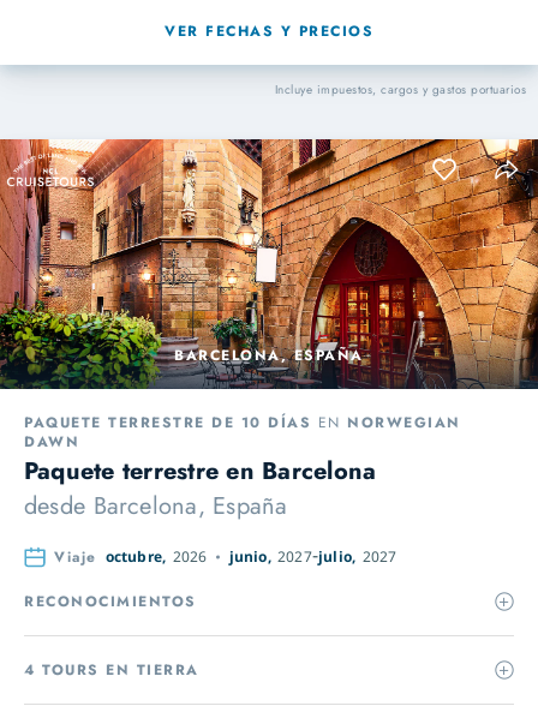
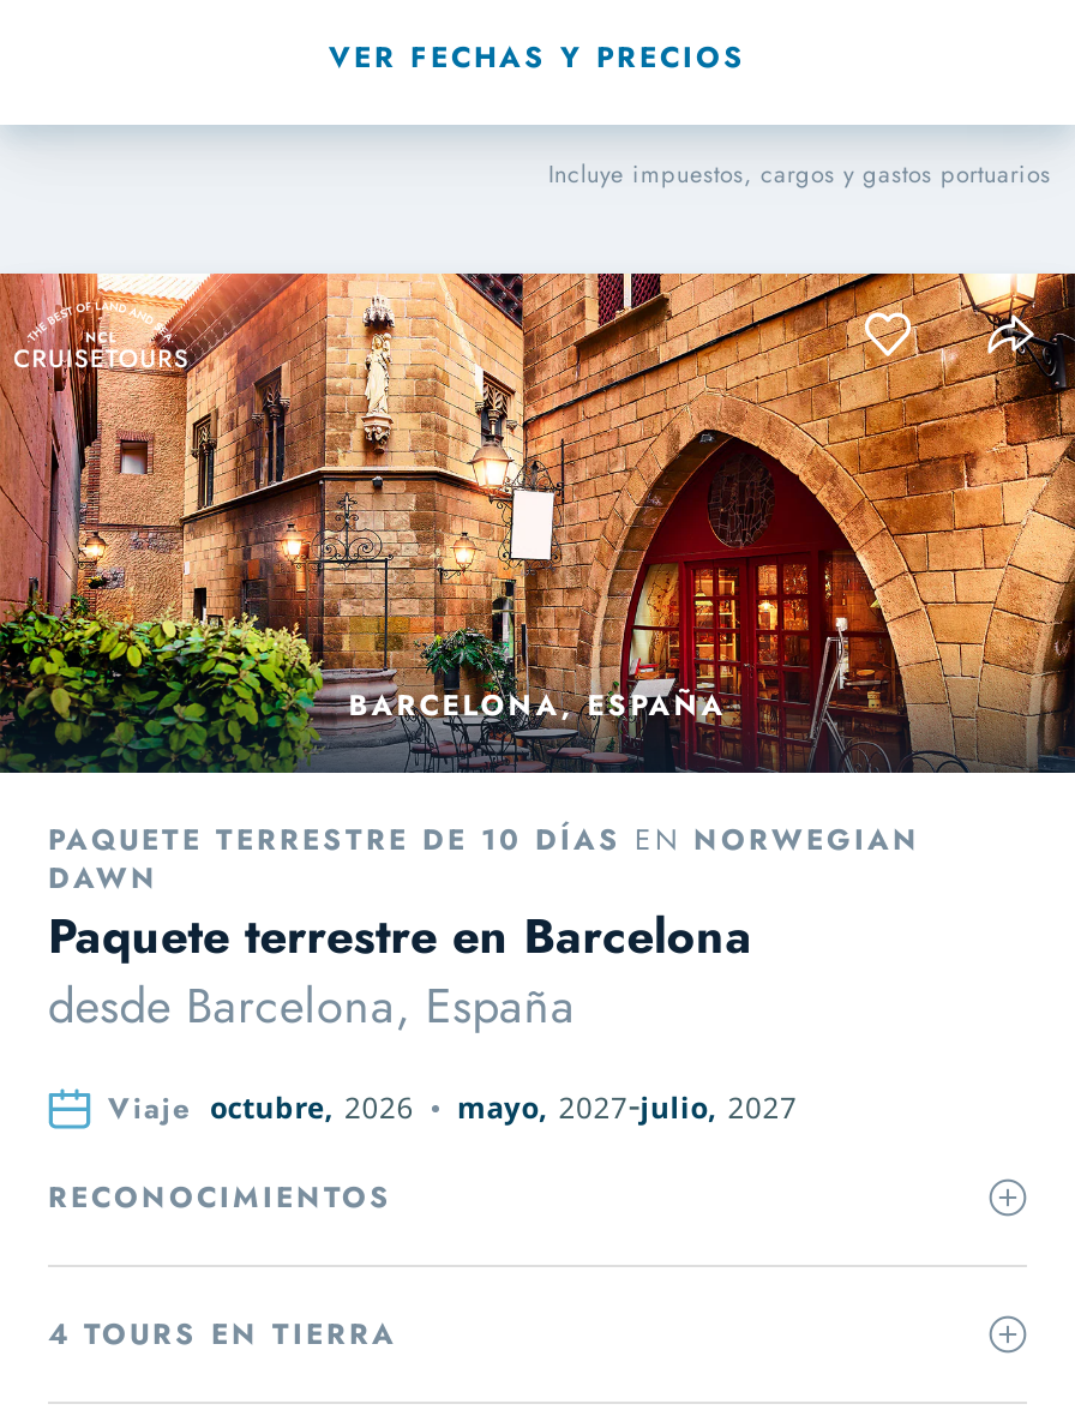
- Viaje octubre, 2026 junio, 2027 julio, 2027
+ Viaje octubre, 2026 mayo, 2027 julio, 2027
